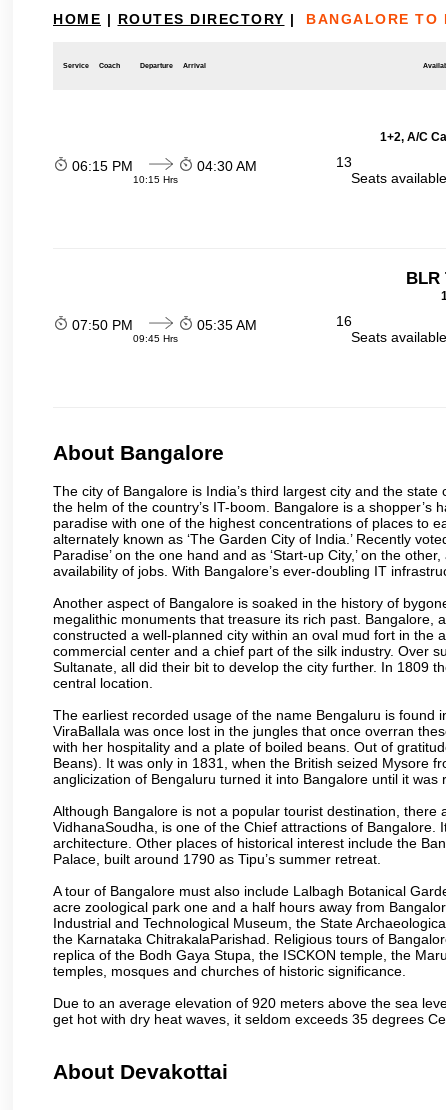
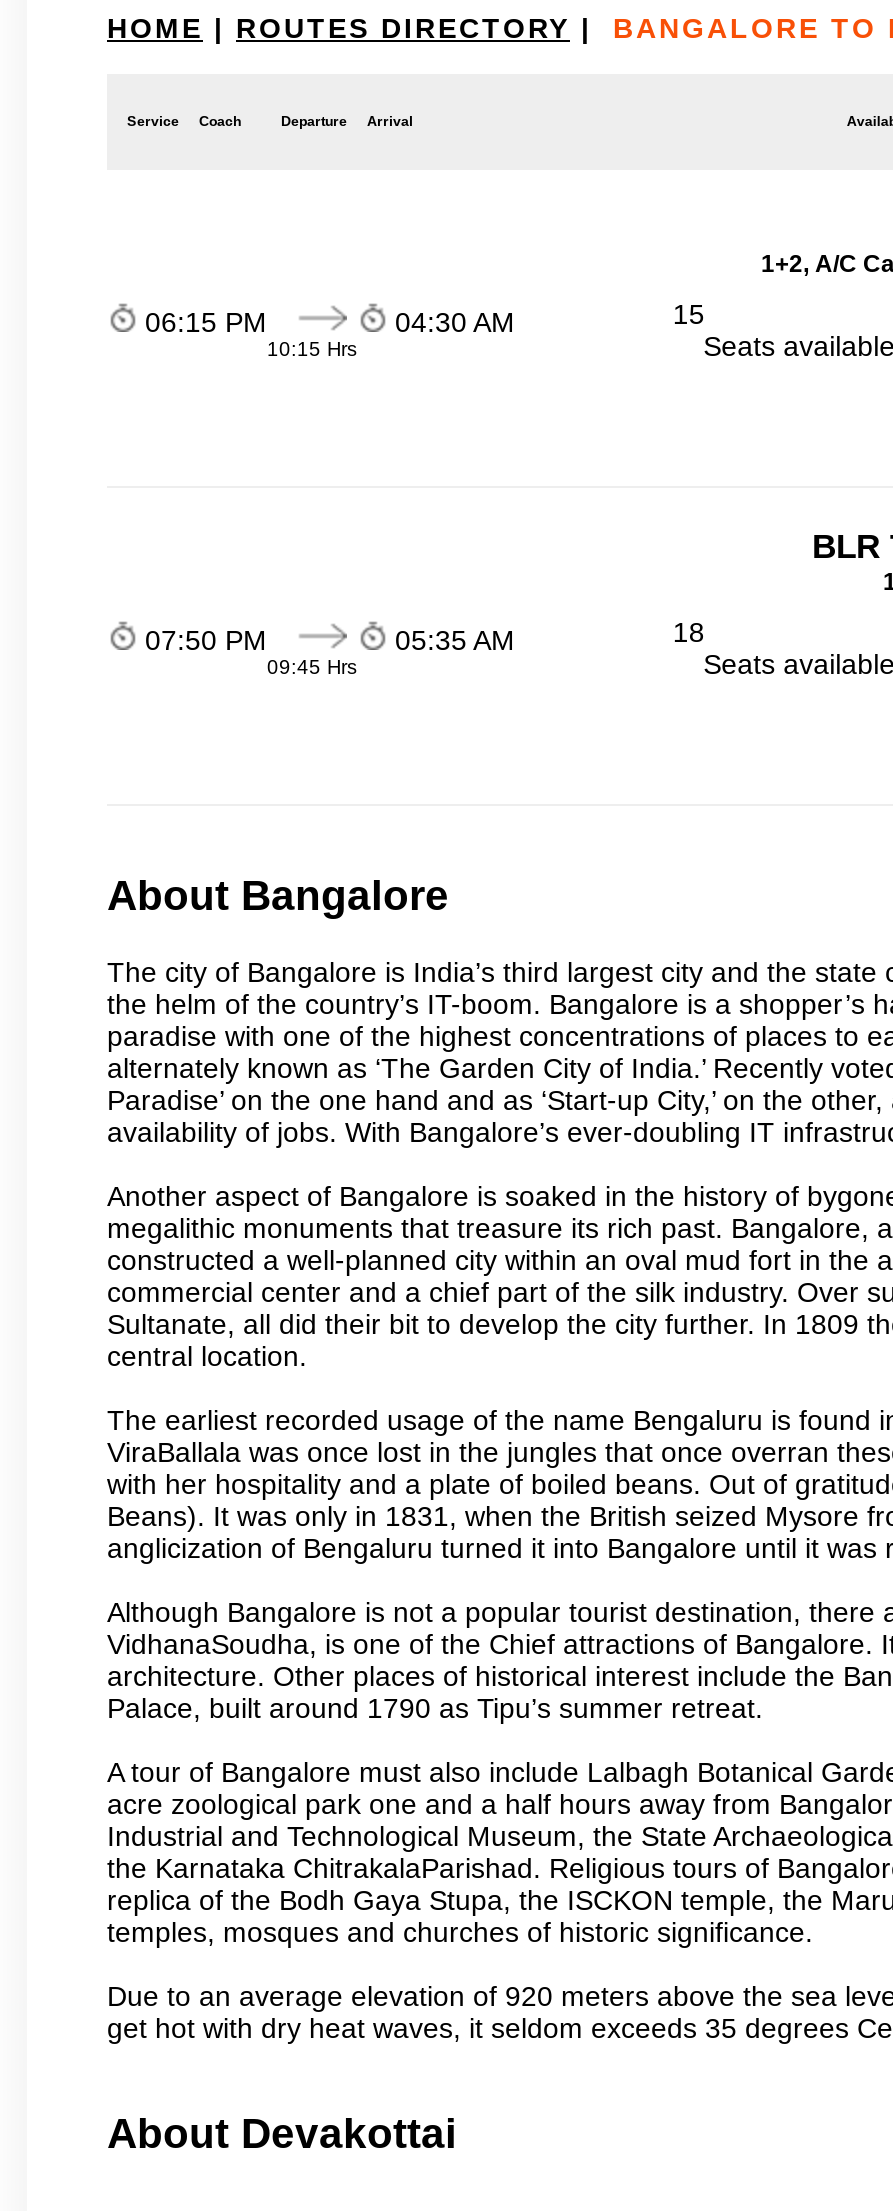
- 13
+ 15

- 16
+ 18
